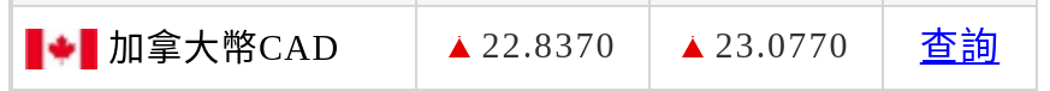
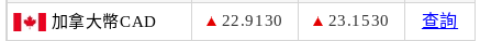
- 22.8370
+ 22.9130

- 23.0770 查詢
+ 23.1530 查詢
